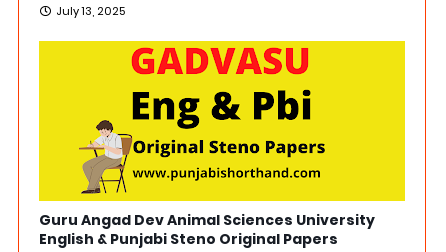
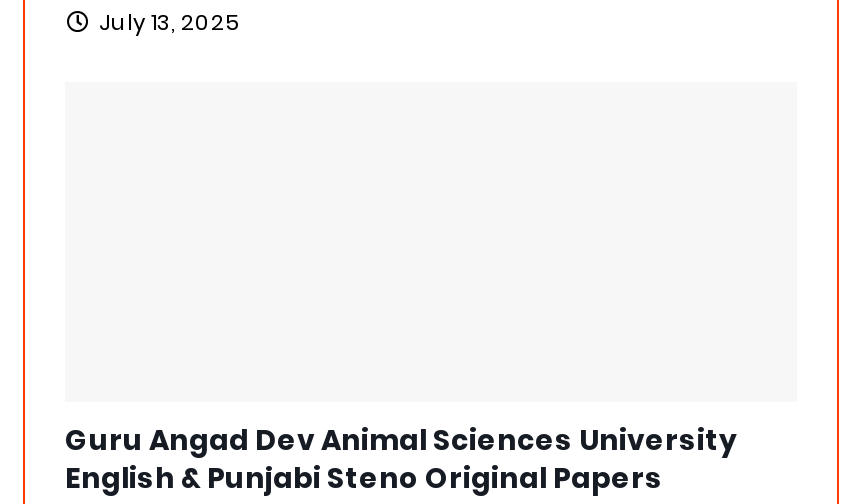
- [image]
